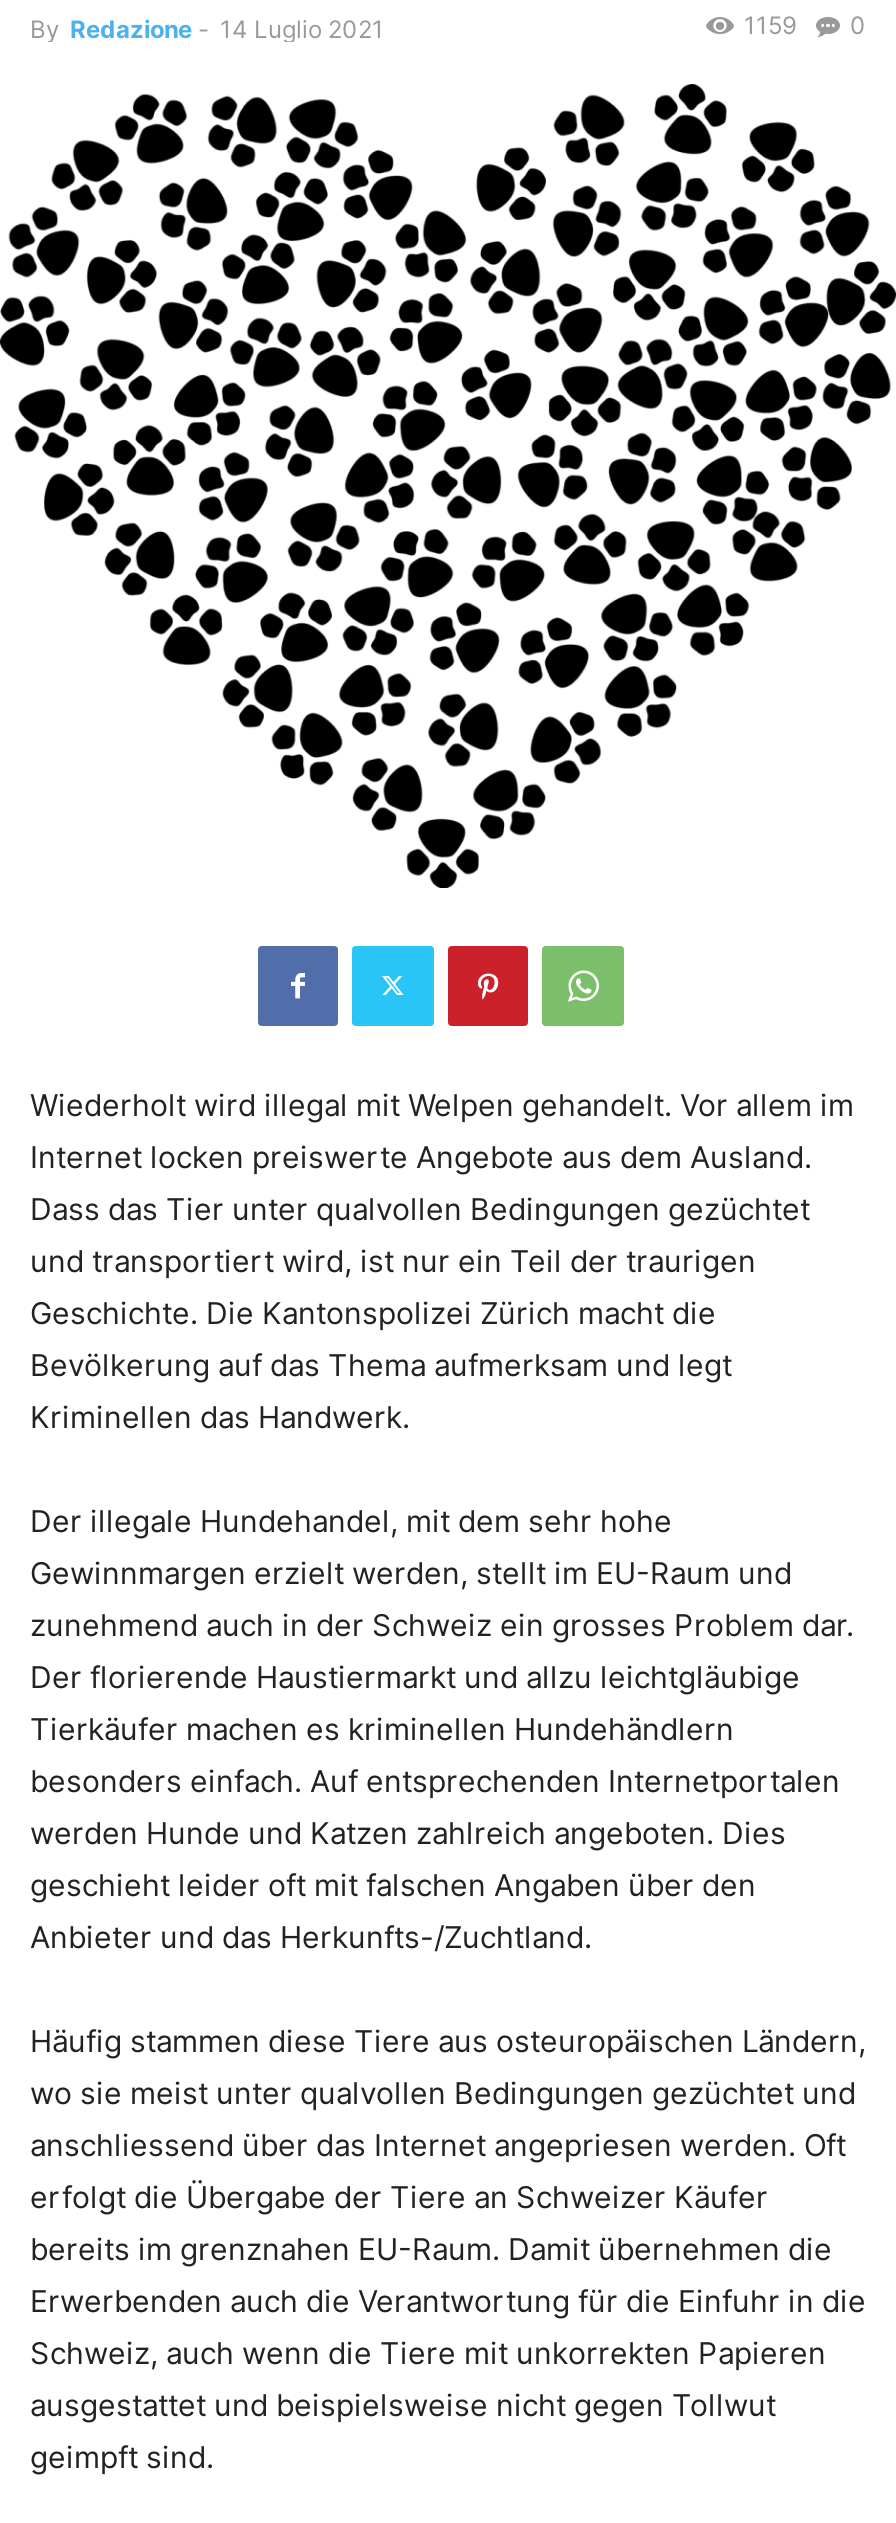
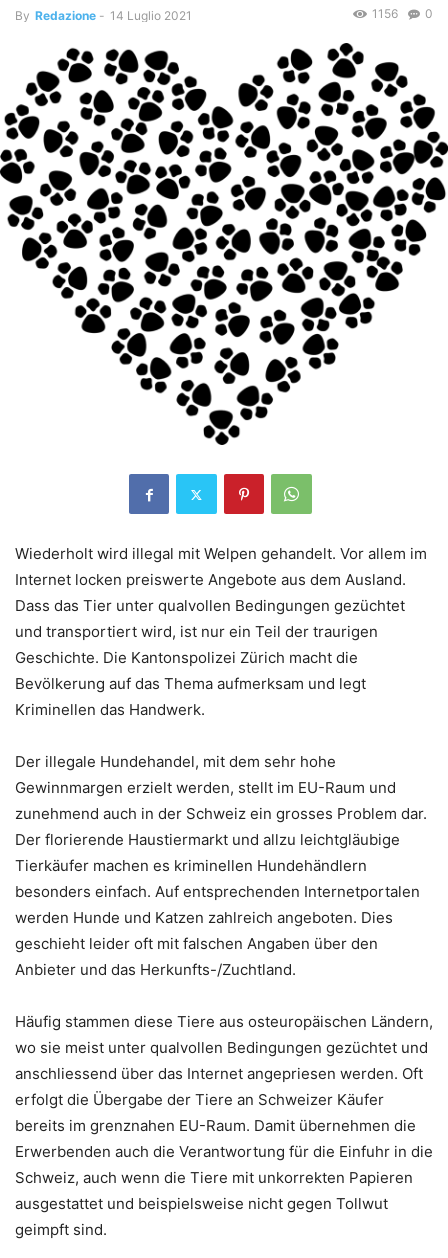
- 1159 0
+ 1156 0
